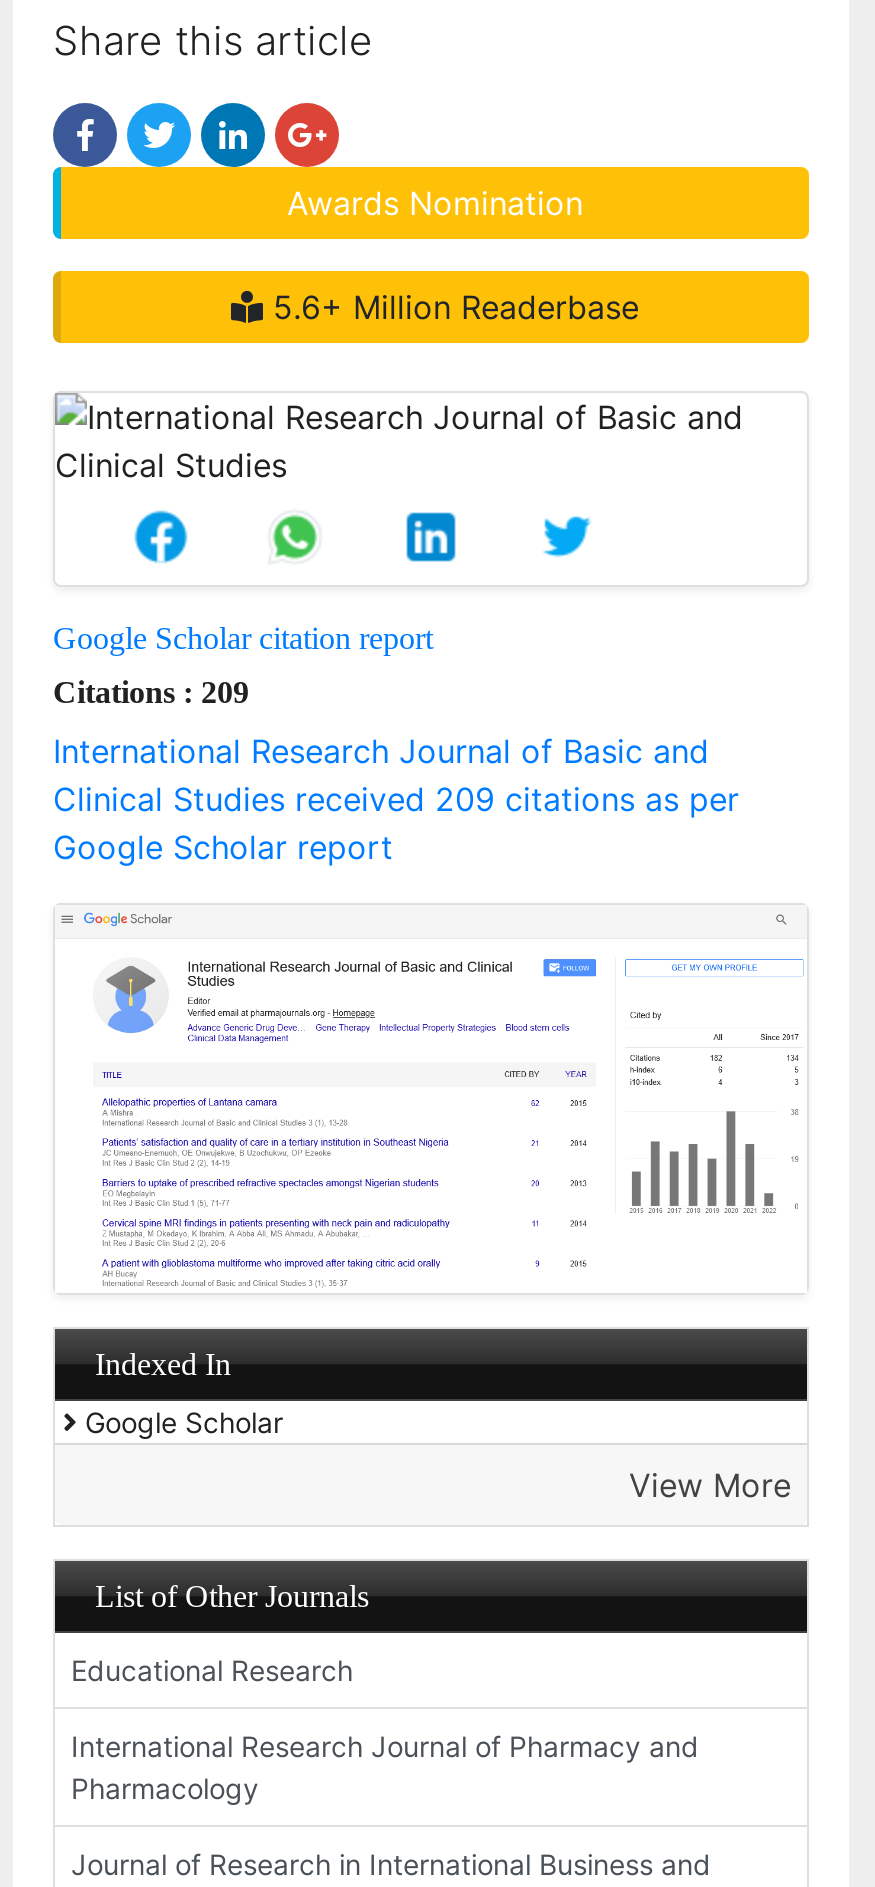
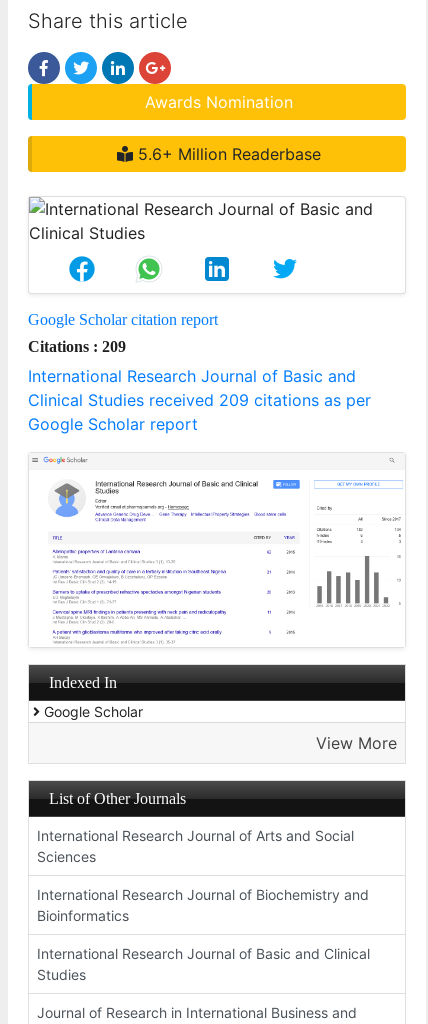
- Educational Research
- International Research Journal of Pharmacy and
- Pharmacology
+ International Research Journal of Arts and Social
+ Sciences
+ International Research Journal of Biochemistry and
+ Bioinformatics
+ International Research Journal of Basic and Clinical
+ Studies
